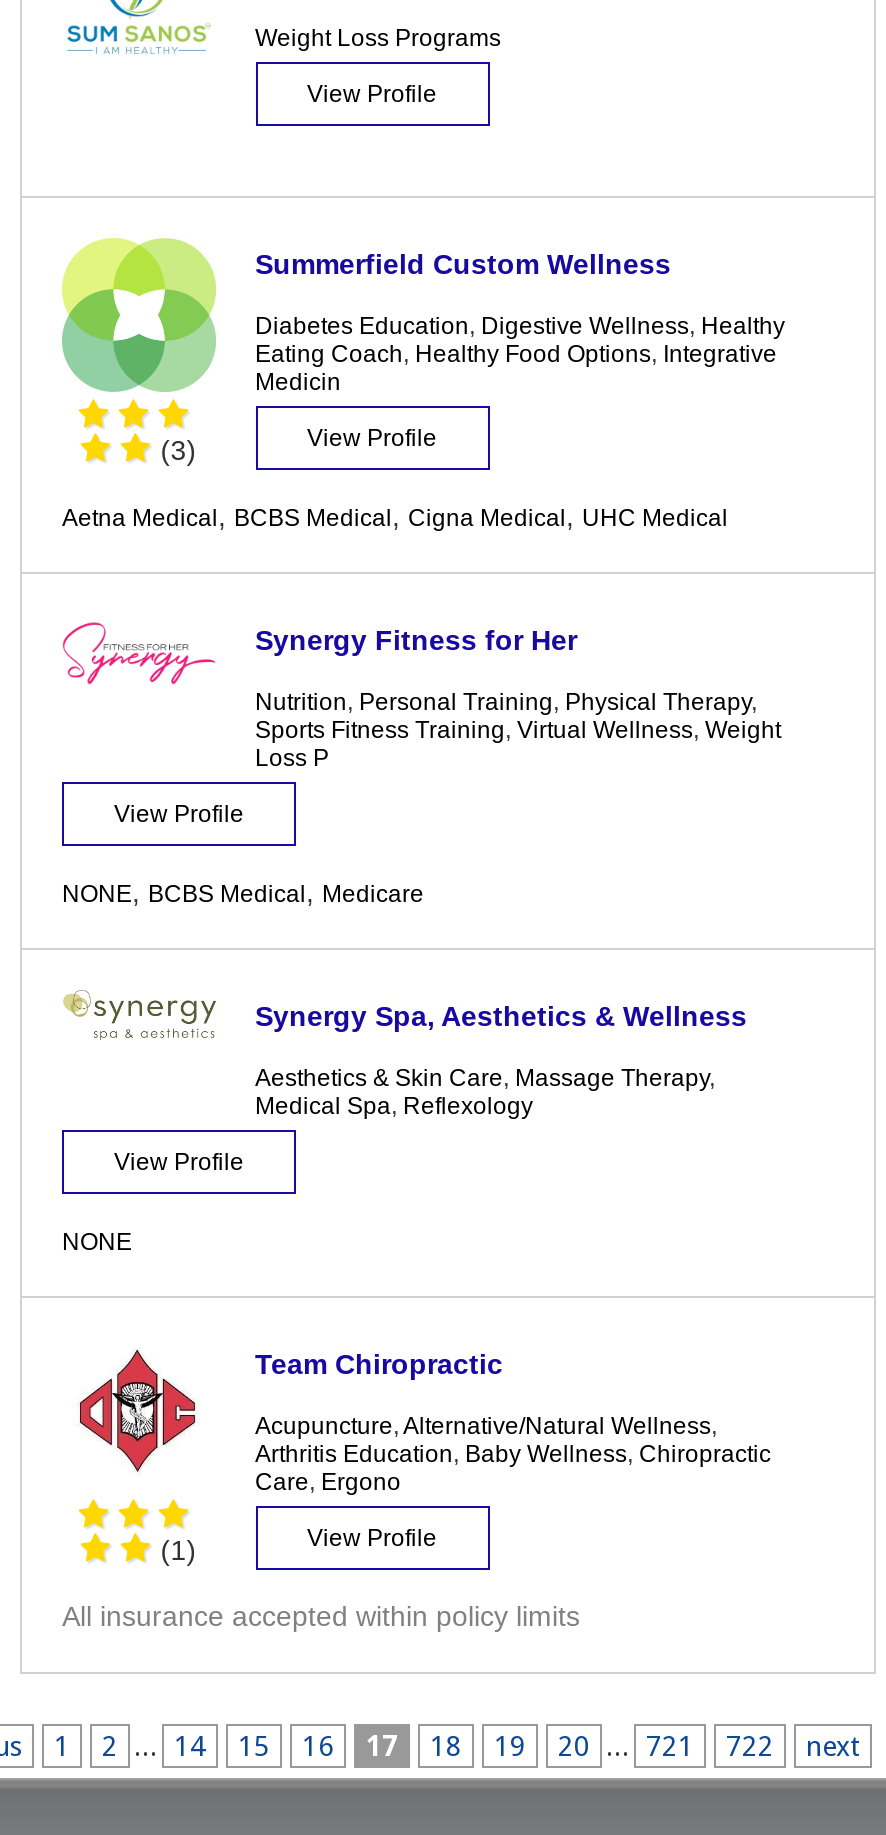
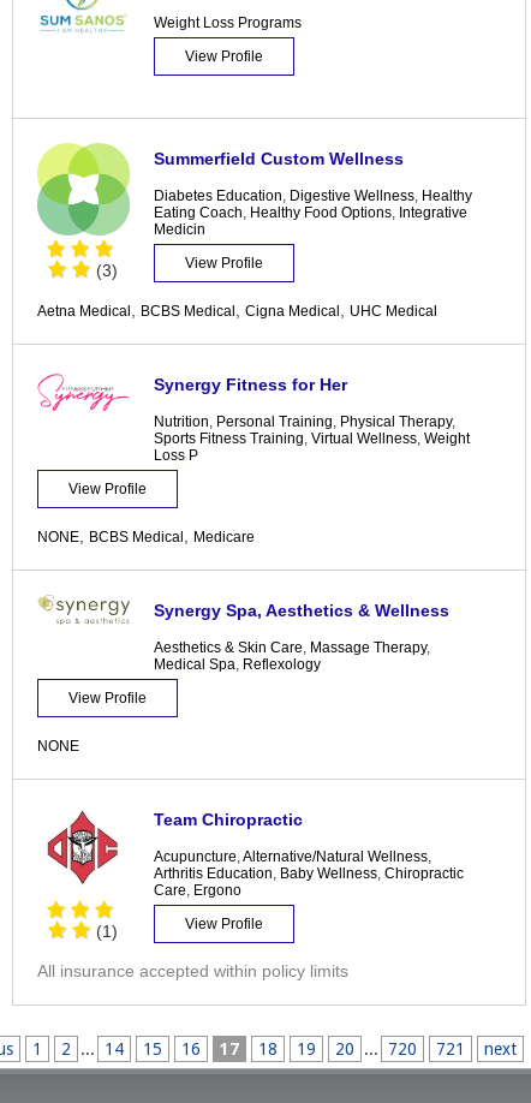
- 20 ... 721
+ 20 ... 720

- 722
+ 721
